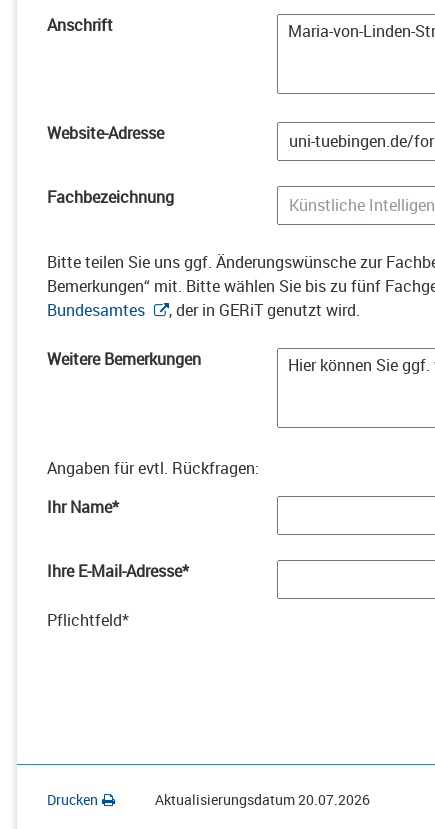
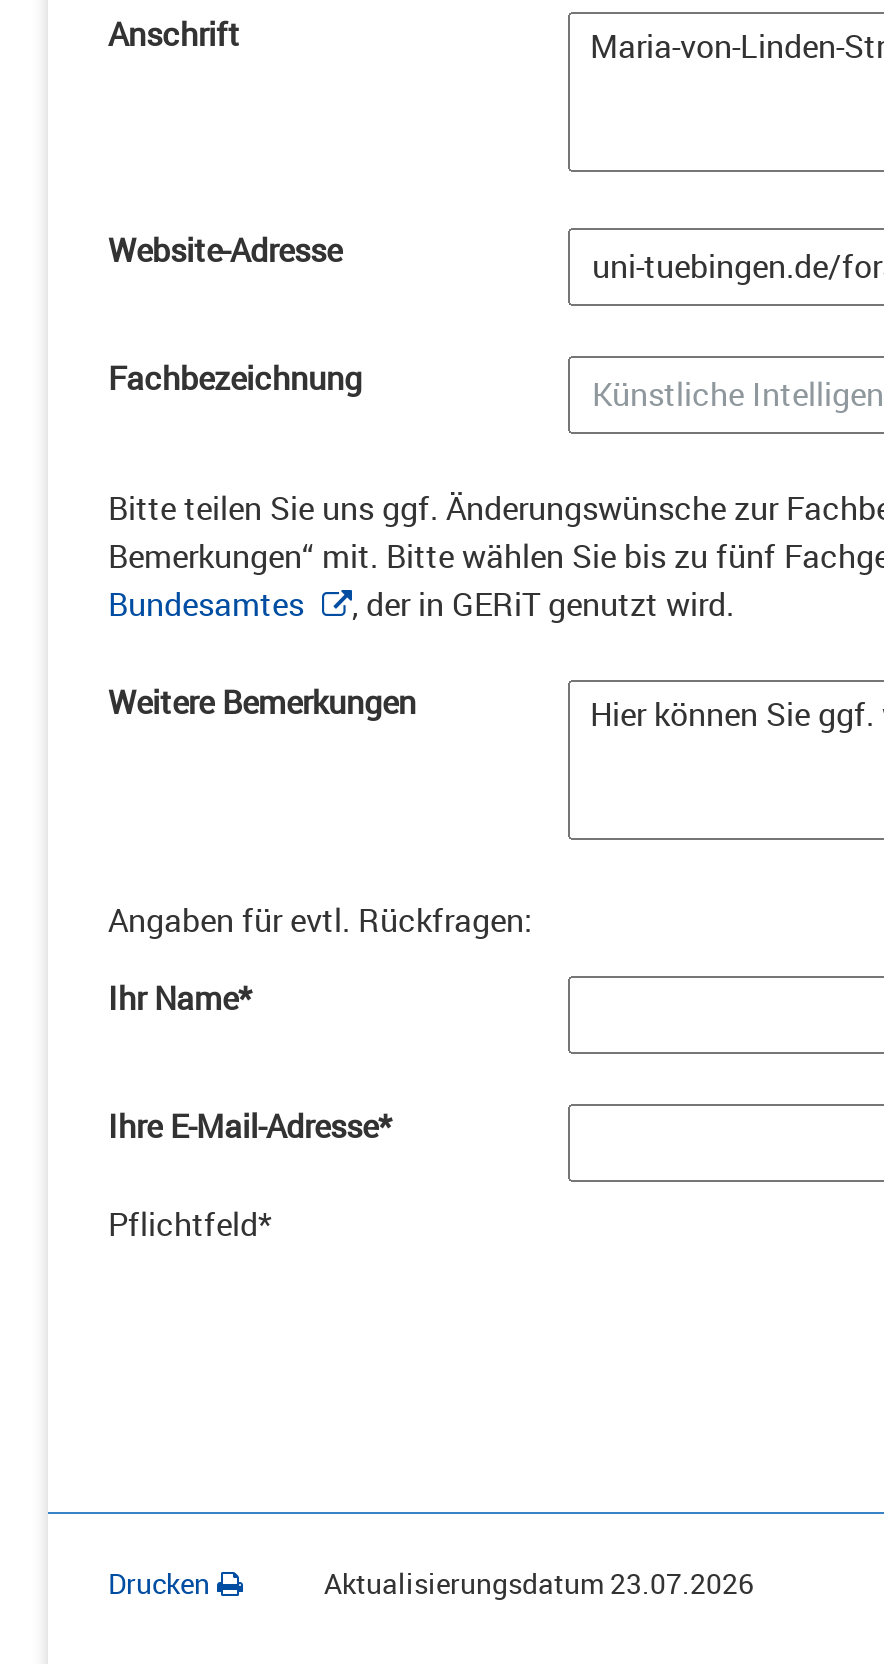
- Aktualisierungsdatum 20.07.2026
+ Aktualisierungsdatum 23.07.2026
